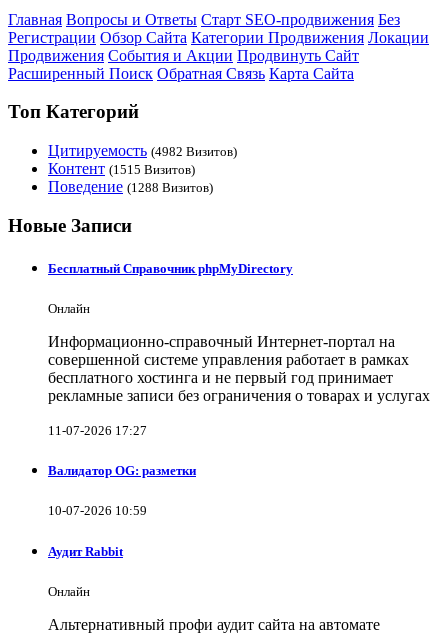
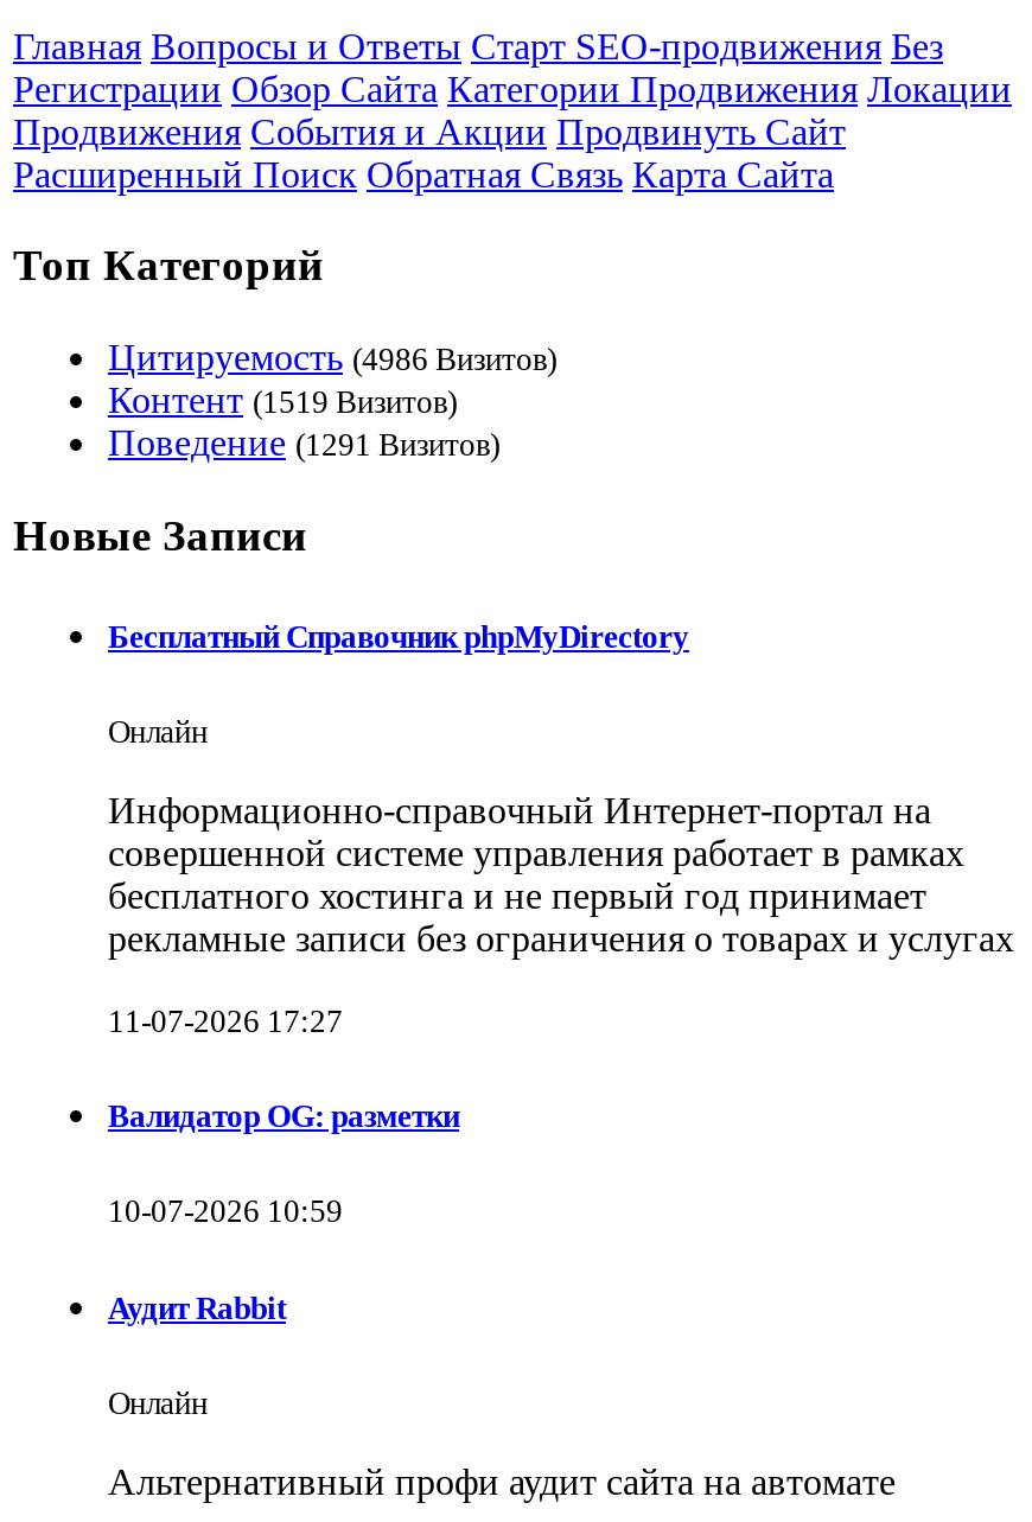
- Цитируемость (4982 Визитов)
+ Цитируемость (4986 Визитов)

- Контент (1515 Визитов)
+ Контент (1519 Визитов)

- Поведение (1288 Визитов)
+ Поведение (1291 Визитов)
